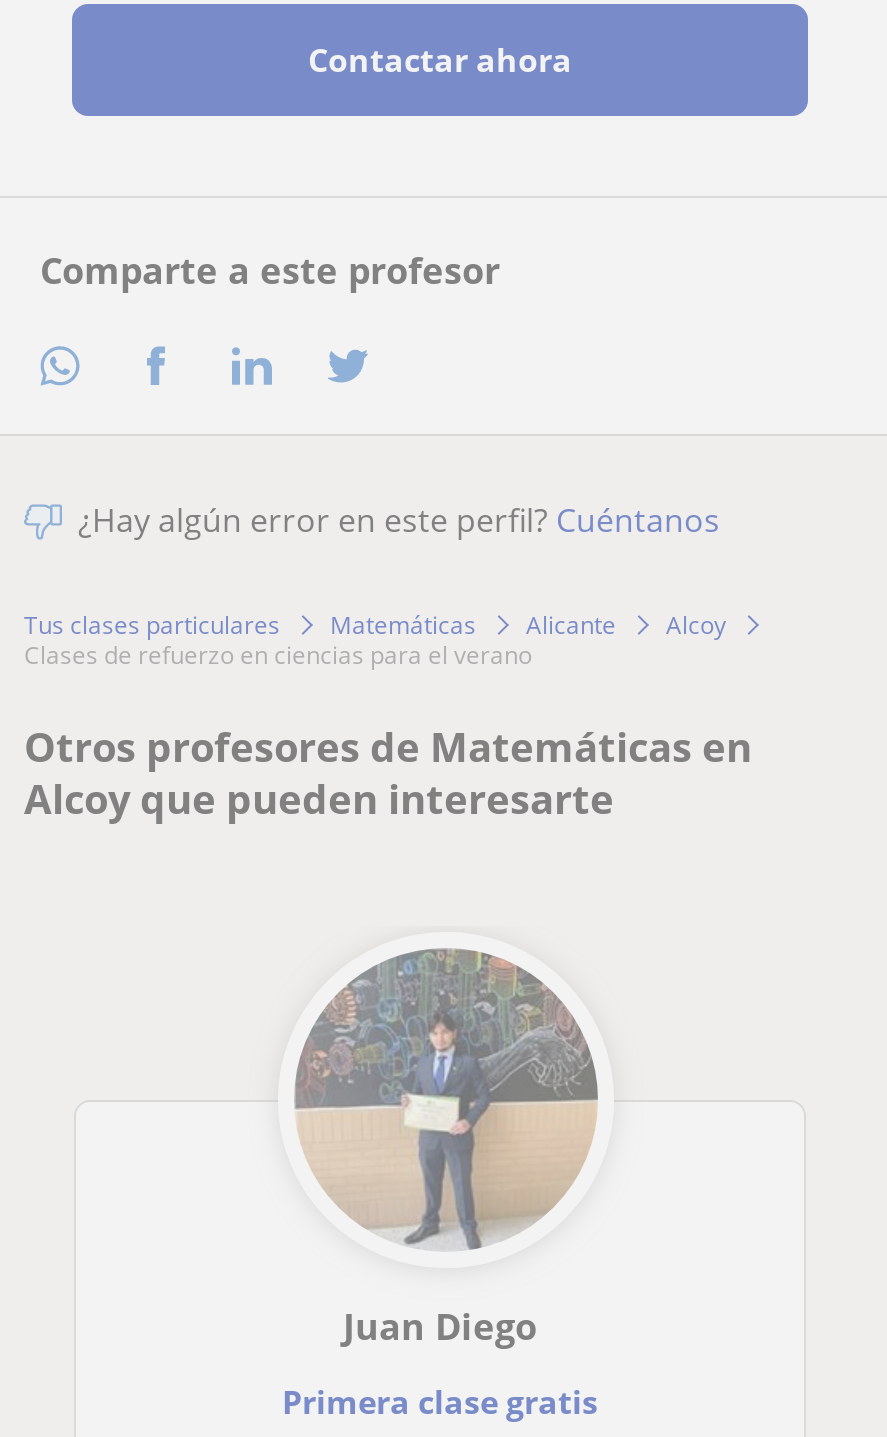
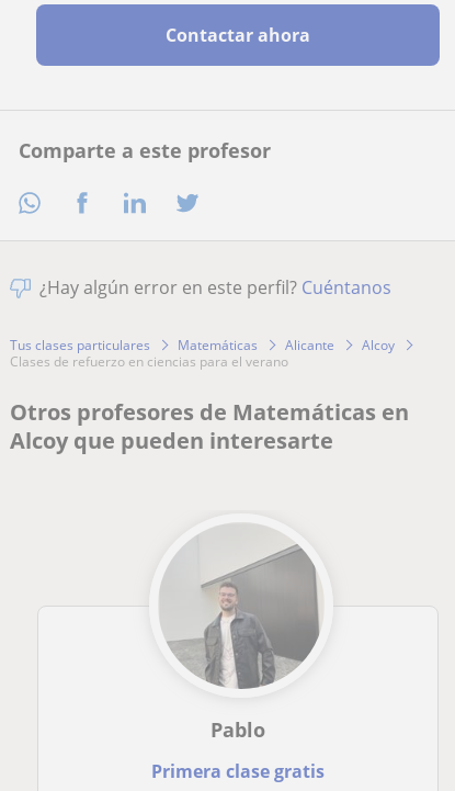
- [image]
- Juan Diego
+ [image]
+ Pablo
